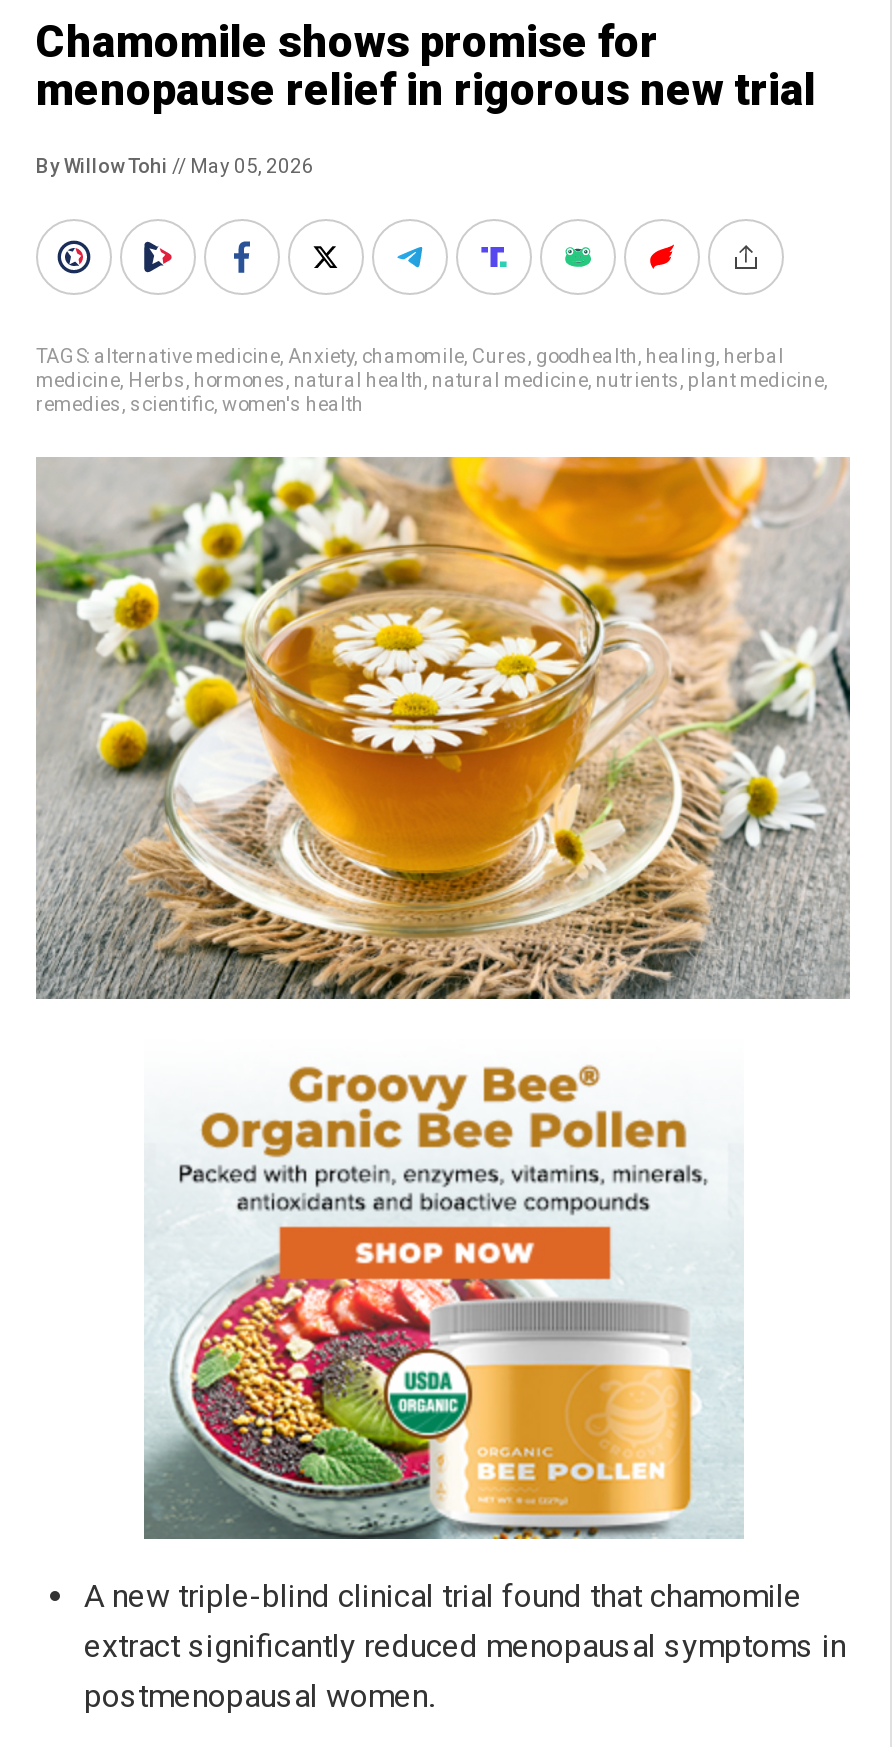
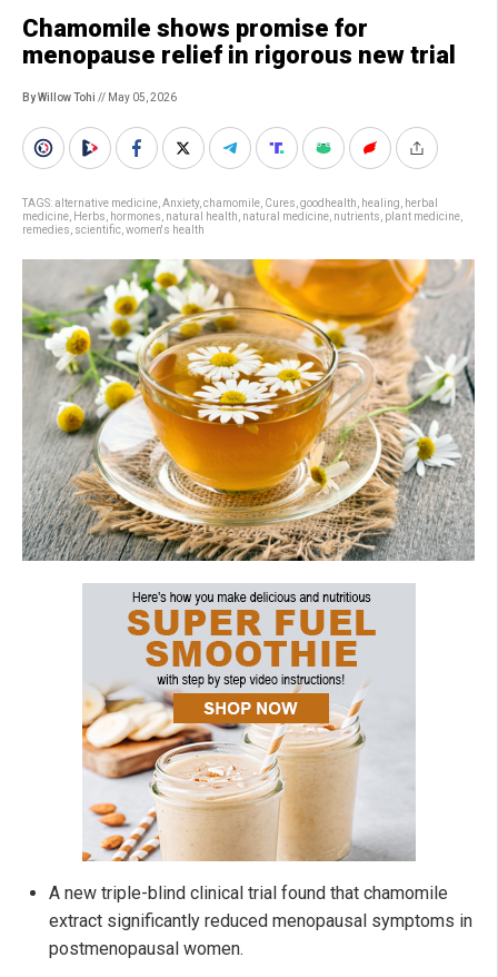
- [image]
+ [image]
